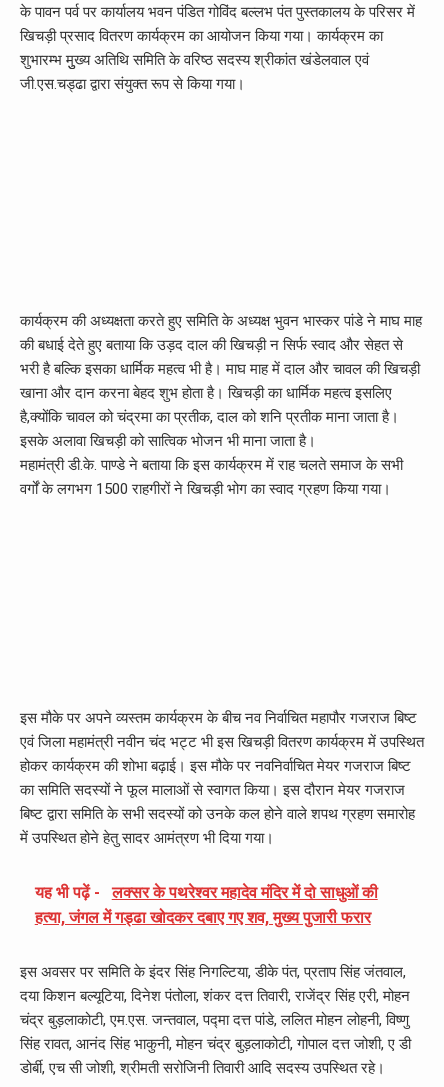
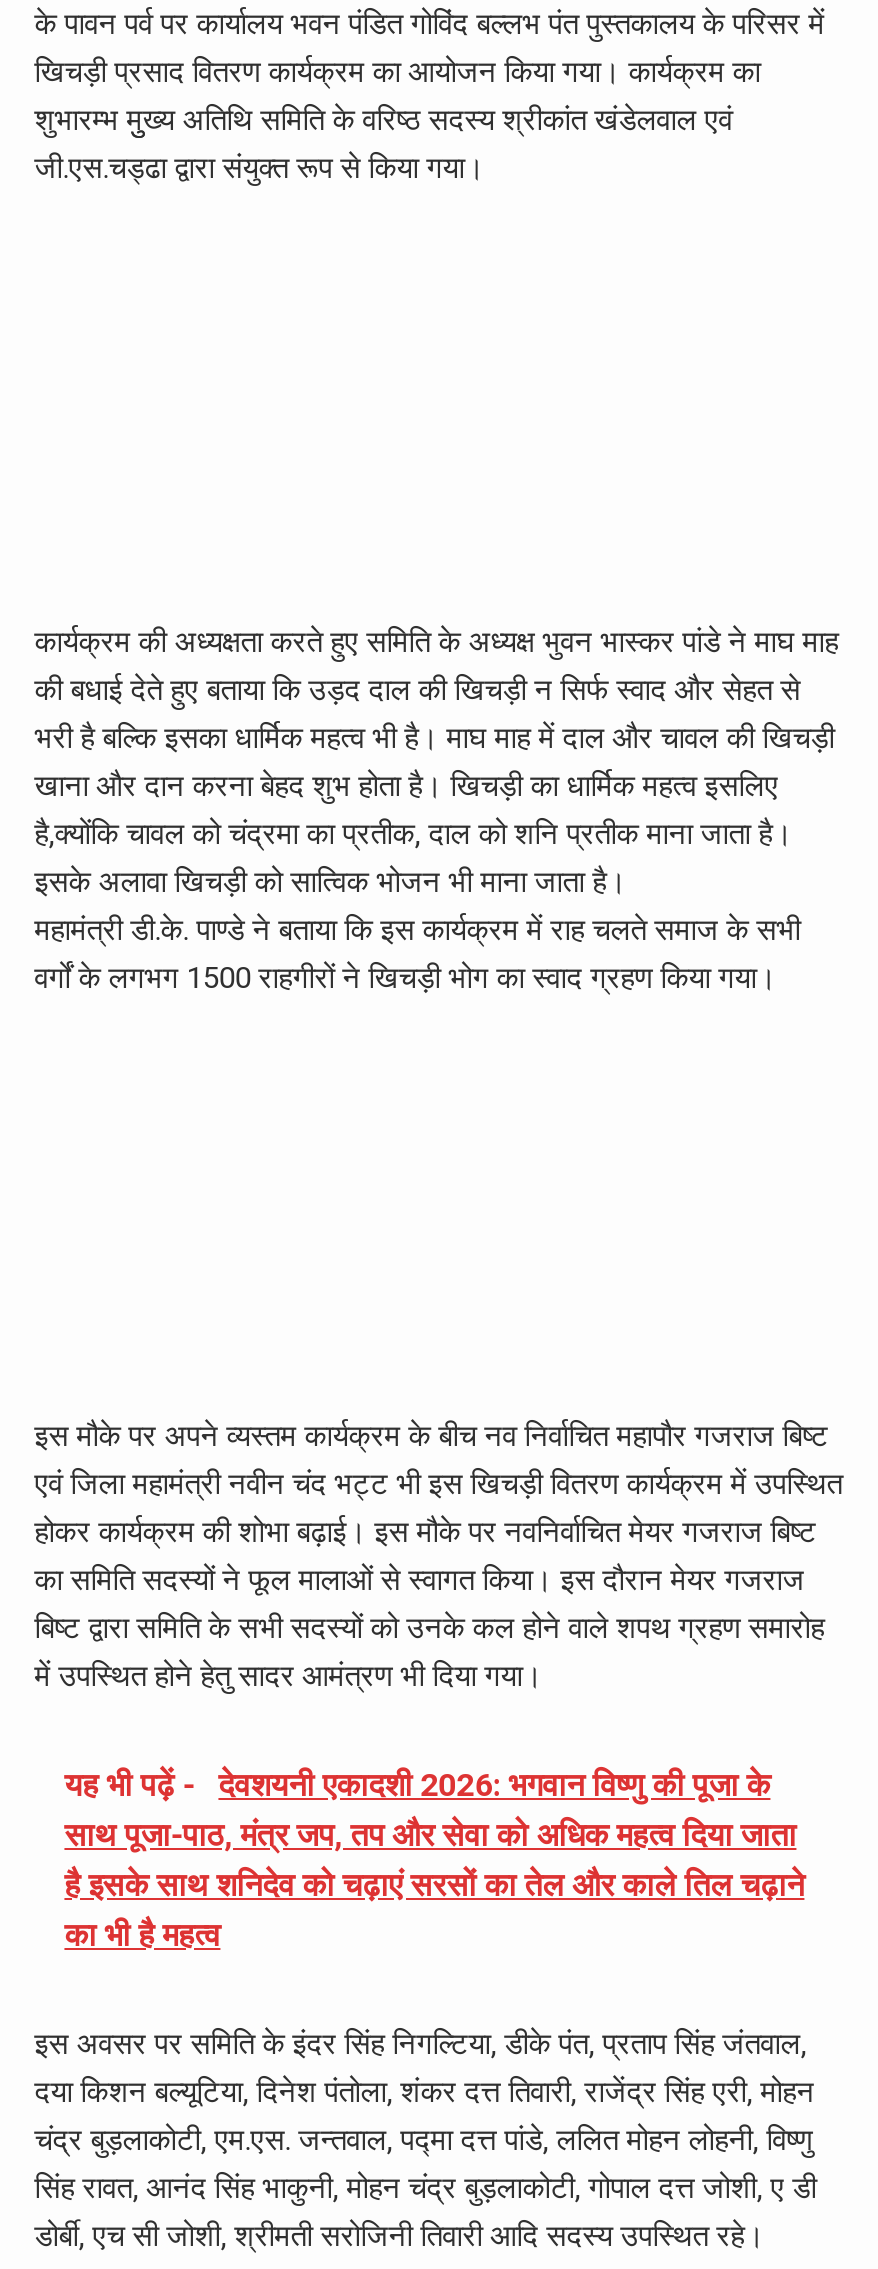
- यह भी पढ़ें - लक्सर के पथरेश्वर महादेव मंदिर में दो साधुओं की
- हत्या, जंगल में गड्ढा खोदकर दबाए गए शव, मुख्य पुजारी फरार
+ यह भी पढ़ें - देवशयनी एकादशी 2026: भगवान विष्णु की पूजा के
+ साथ पूजा-पाठ, मंत्र जप, तप और सेवा को अधिक महत्व दिया जाता
+ है इसके साथ शनिदेव को चढ़ाएं सरसों का तेल और काले तिल चढ़ाने
+ का भी है महत्व
